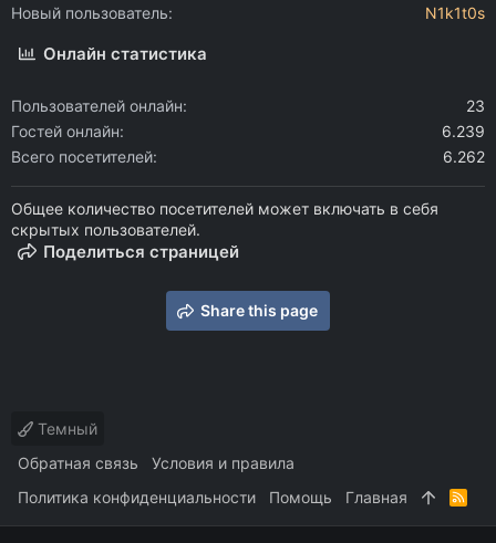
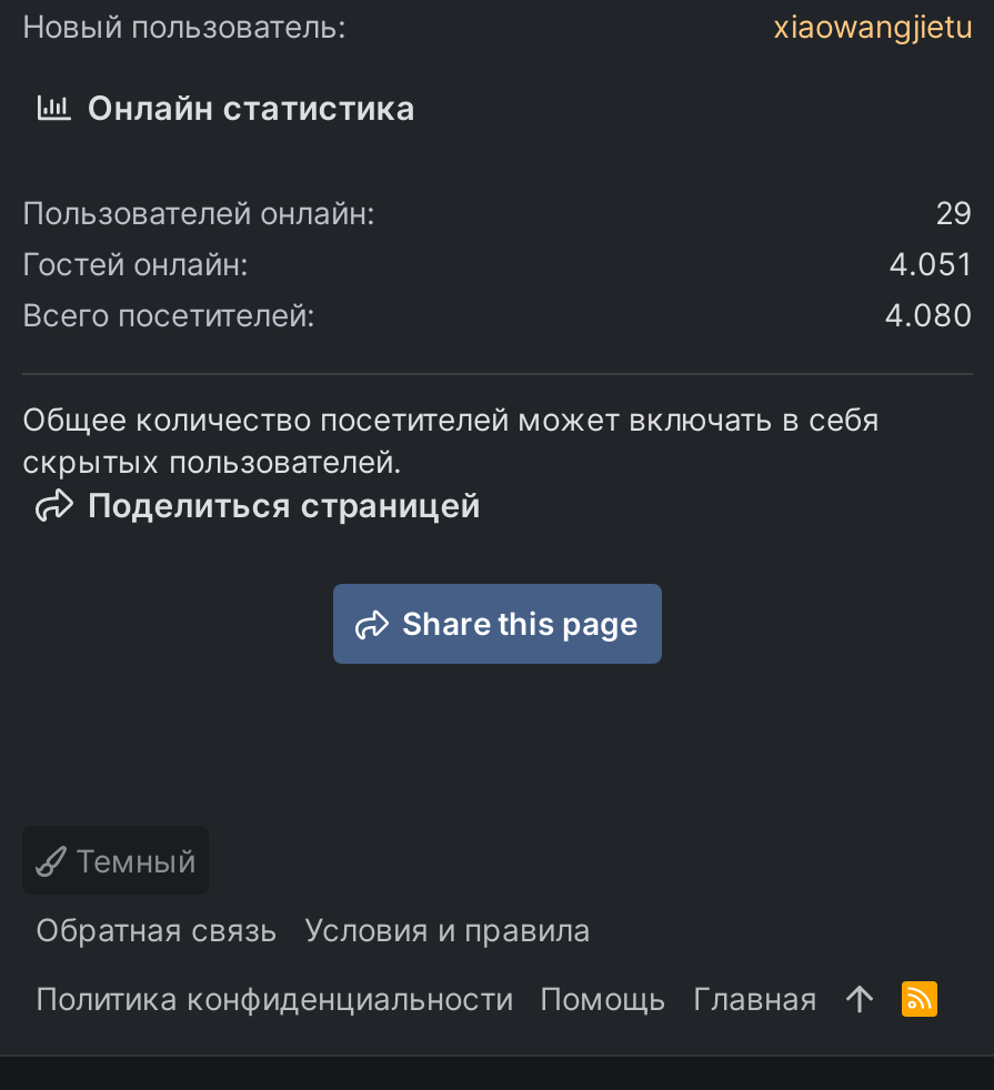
- N1k1t0s
+ xiaowangjietu

- 23
+ 29

- 6.239
+ 4.051

- 6.262
+ 4.080
